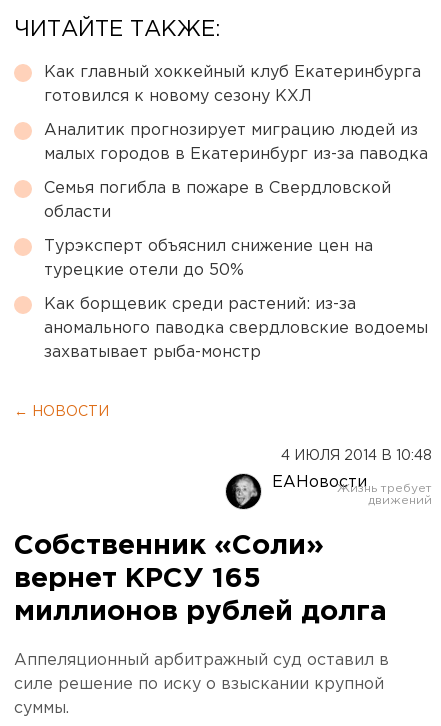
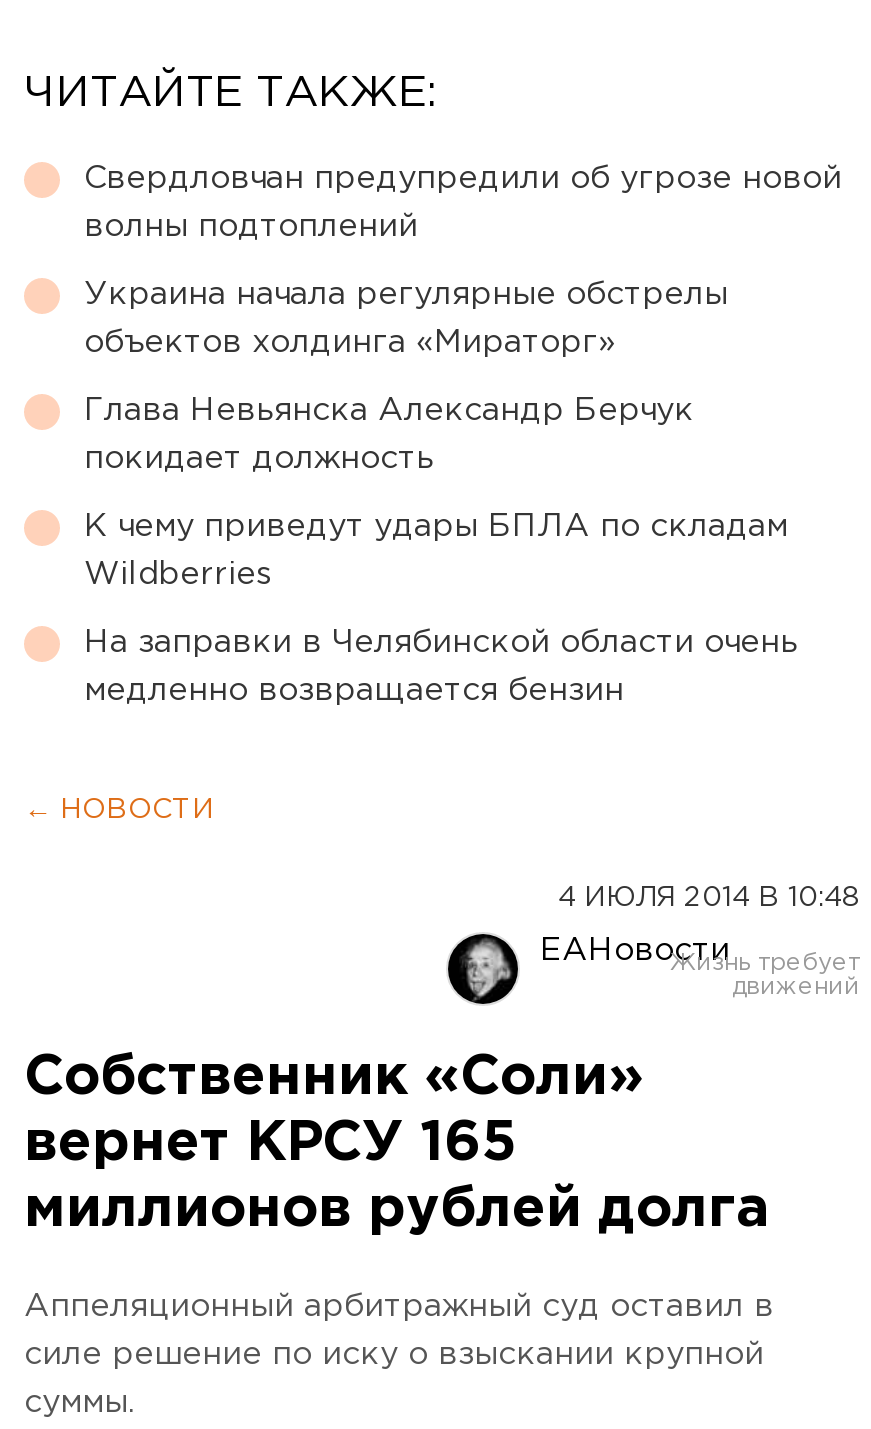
- Как главный хоккейный клуб Екатеринбурга
- готовился к новому сезону КХЛ
- Аналитик прогнозирует миграцию людей из
- малых городов в Екатеринбург из-за паводка
- Семья погибла в пожаре в Свердловской
- области
- Турэксперт объяснил снижение цен на
- турецкие отели до 50%
- Как борщевик среди растений: из-за
- аномального паводка свердловские водоемы
- захватывает рыба-монстр
+ Свердловчан предупредили об угрозе новой
+ волны подтоплений
+ Украина начала регулярные обстрелы
+ объектов холдинга «Мираторг»
+ Глава Невьянска Александр Берчук
+ покидает должность
+ К чему приведут удары БПЛА по складам
+ Wildberries
+ На заправки в Челябинской области очень
+ медленно возвращается бензин
